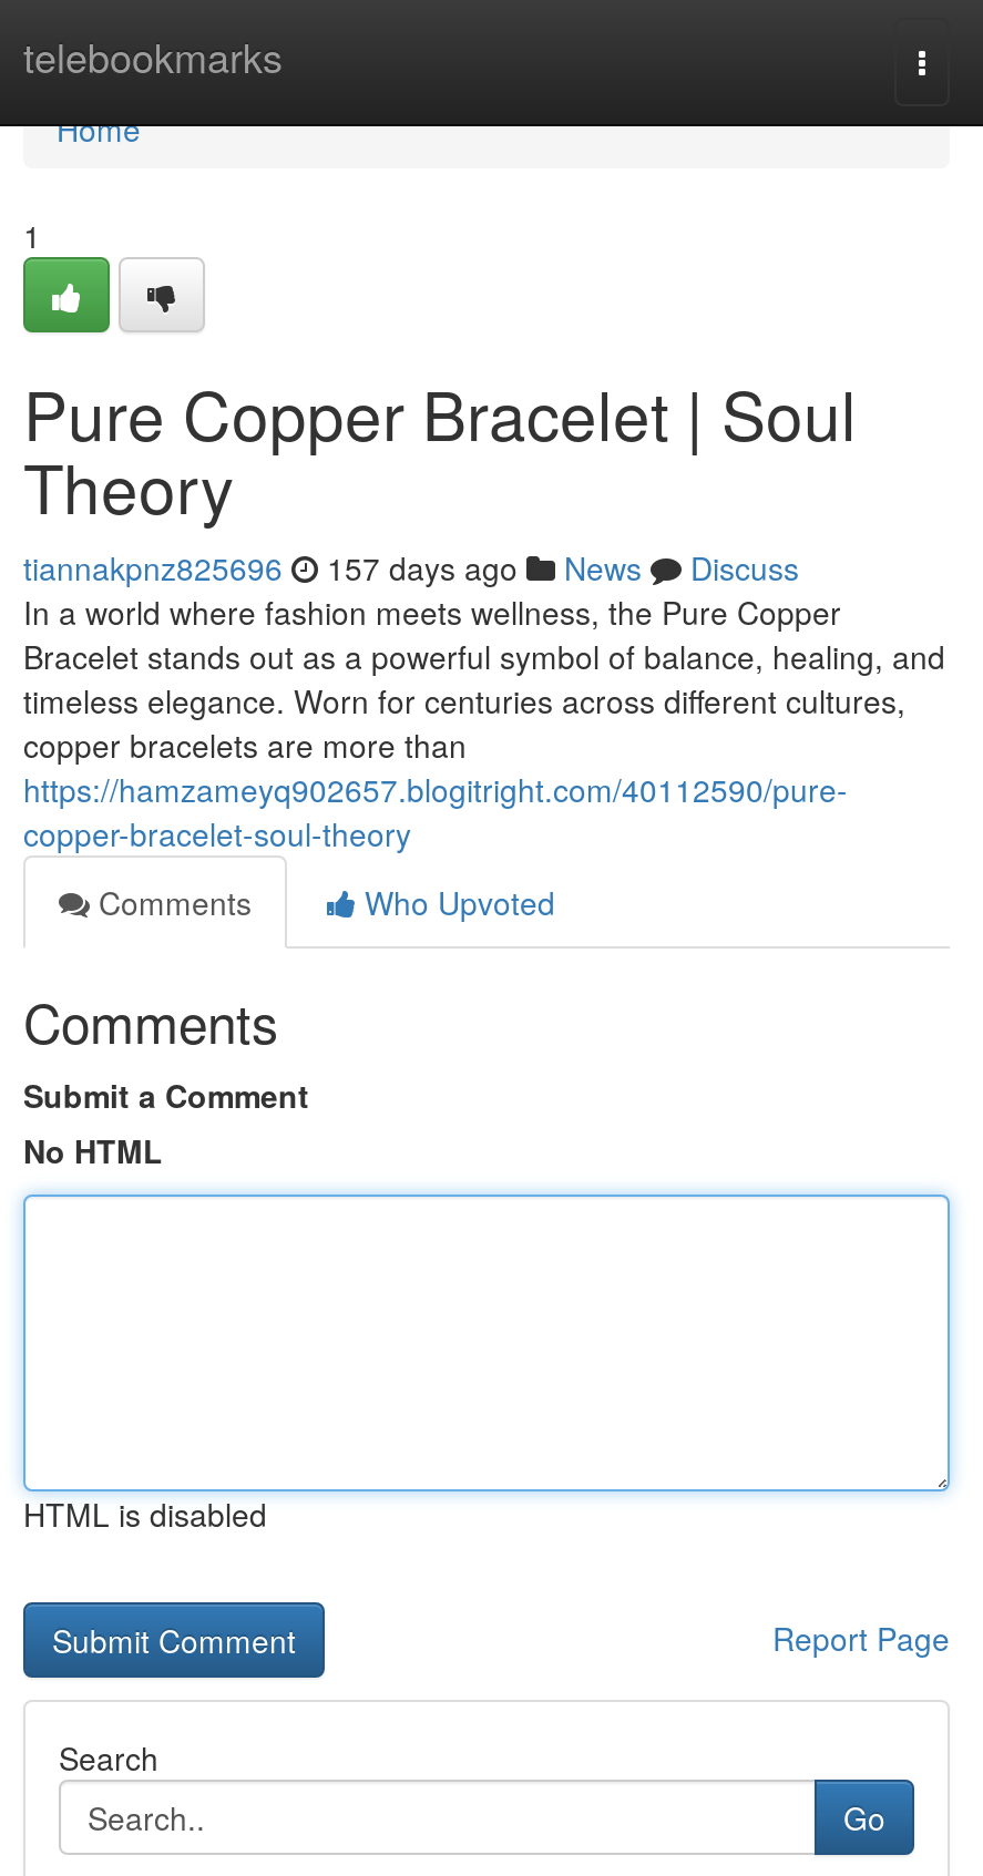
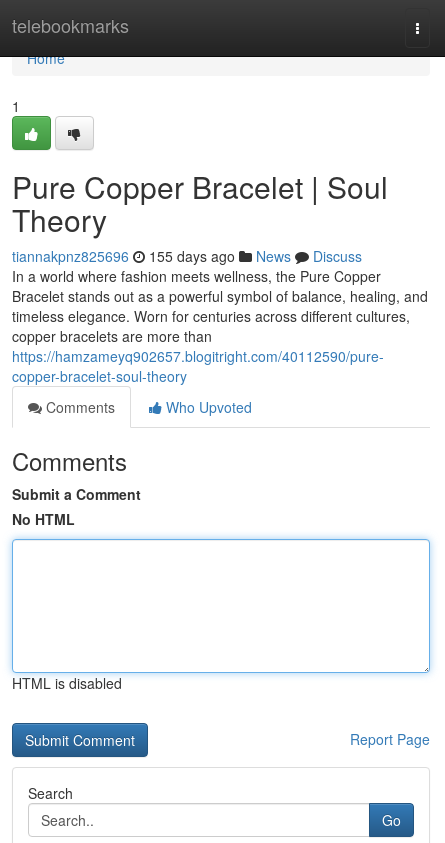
- tiannakpnz825696 157 days ago News Discuss
+ tiannakpnz825696 155 days ago News Discuss
